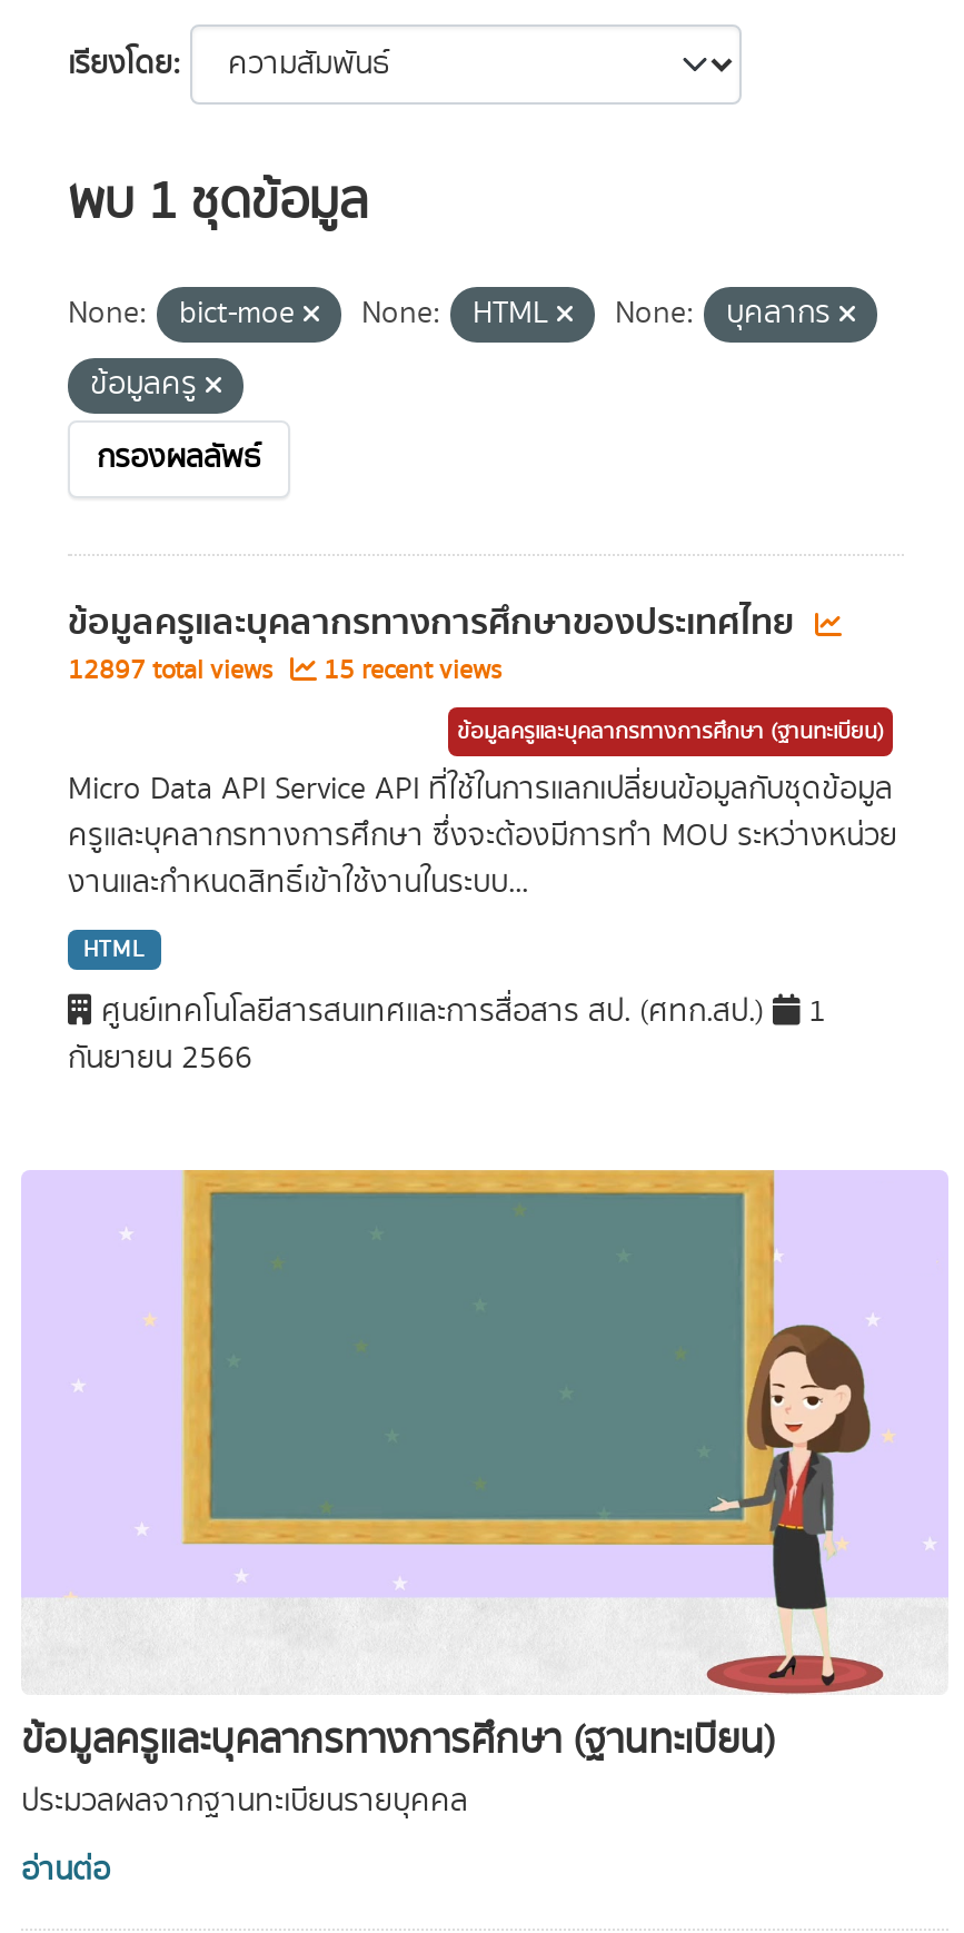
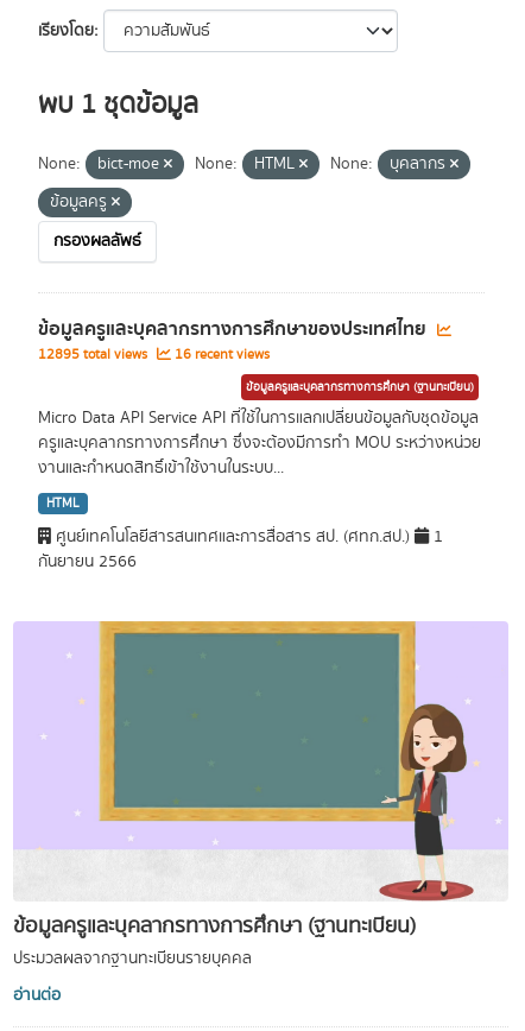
- 12897 total views
+ 12895 total views

- 15 recent views
+ 16 recent views
